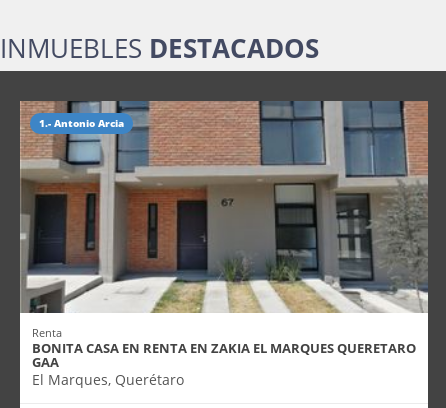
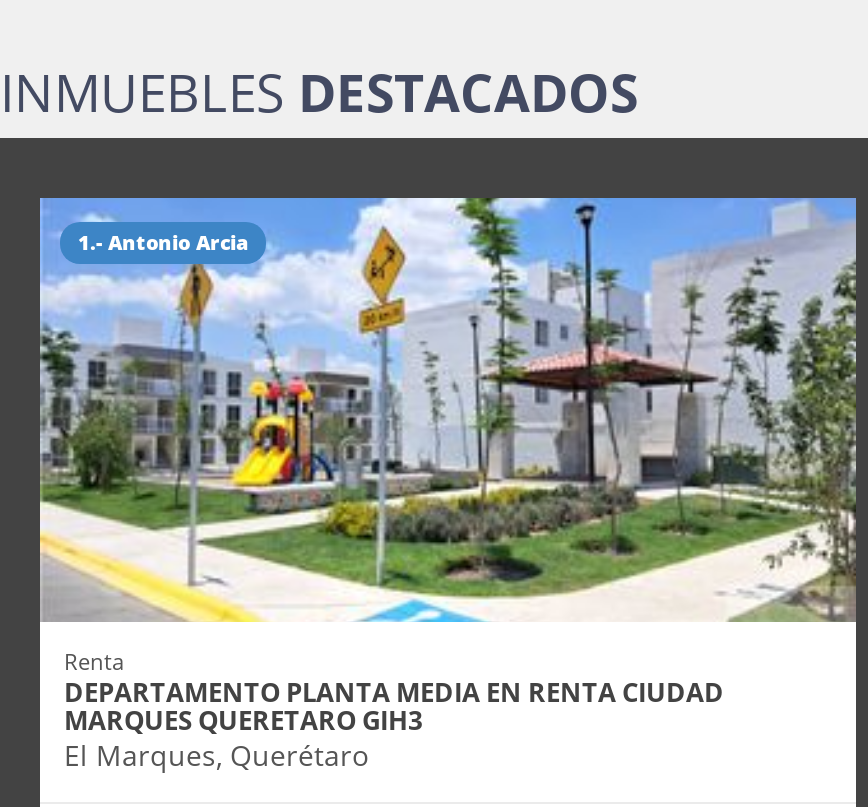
- [image]
- BONITA CASA EN RENTA EN ZAKIA EL MARQUES QUERETARO
- GAA
+ [image]
+ DEPARTAMENTO PLANTA MEDIA EN RENTA CIUDAD
+ MARQUES QUERETARO GIH3
